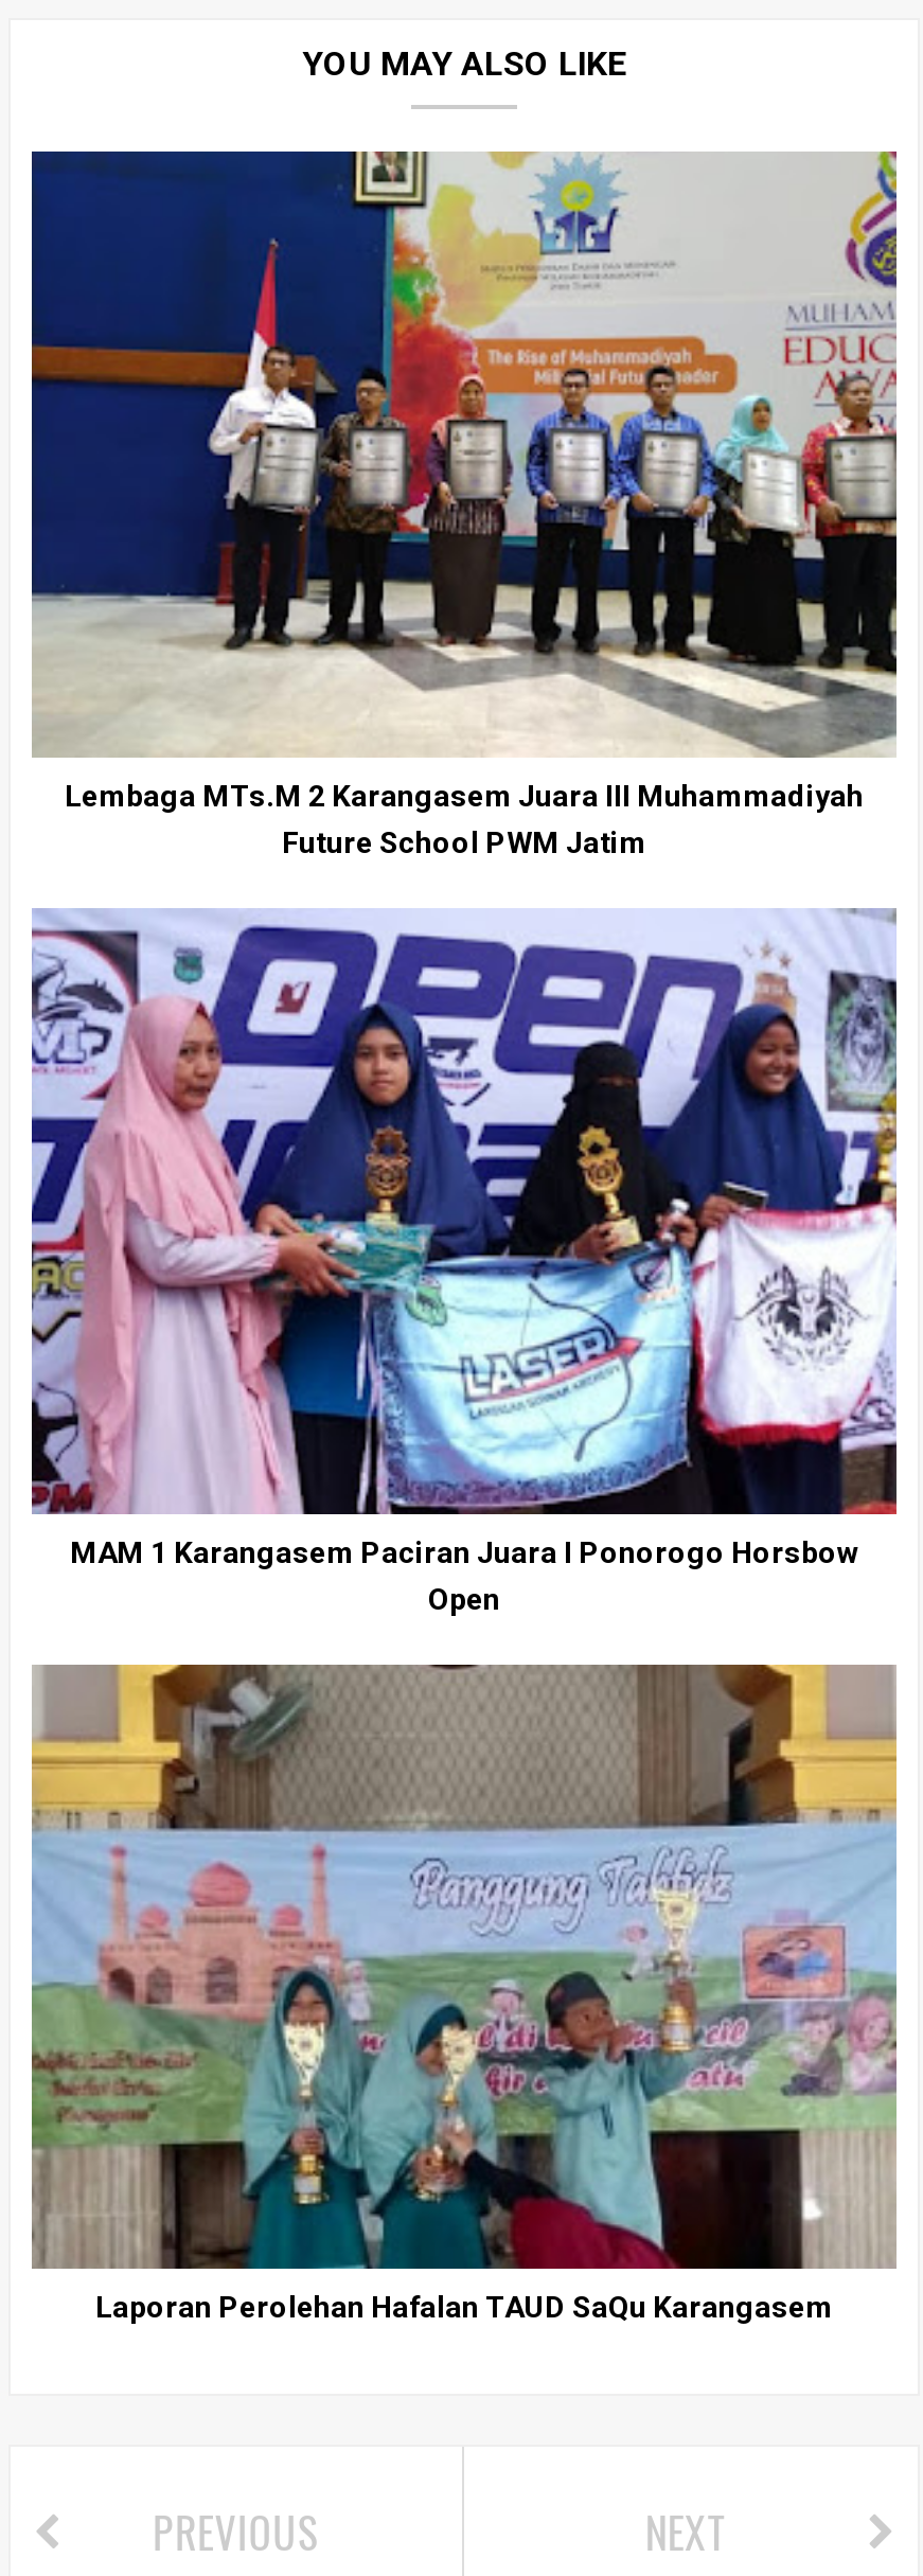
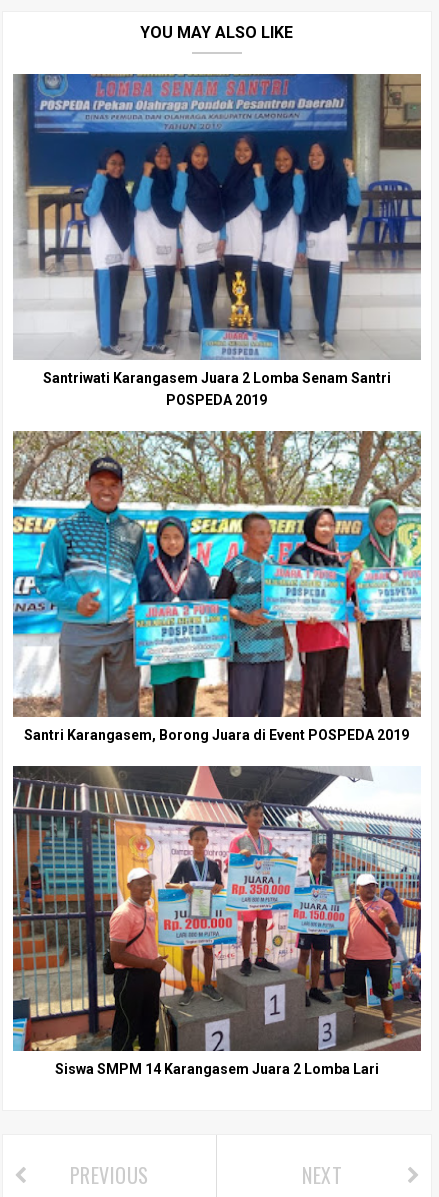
- [image]
- Lembaga MTs.M 2 Karangasem Juara III Muhammadiyah
- Future School PWM Jatim
+ [image]
+ Santriwati Karangasem Juara 2 Lomba Senam Santri
+ POSPEDA 2019

- [image]
- MAM 1 Karangasem Paciran Juara I Ponorogo Horsbow
- Open
+ [image]
+ Santri Karangasem, Borong Juara di Event POSPEDA 2019

- [image]
- Laporan Perolehan Hafalan TAUD SaQu Karangasem
+ [image]
+ Siswa SMPM 14 Karangasem Juara 2 Lomba Lari
